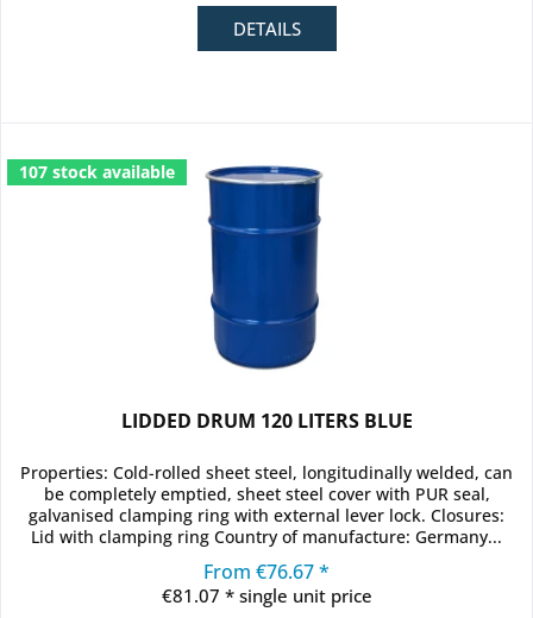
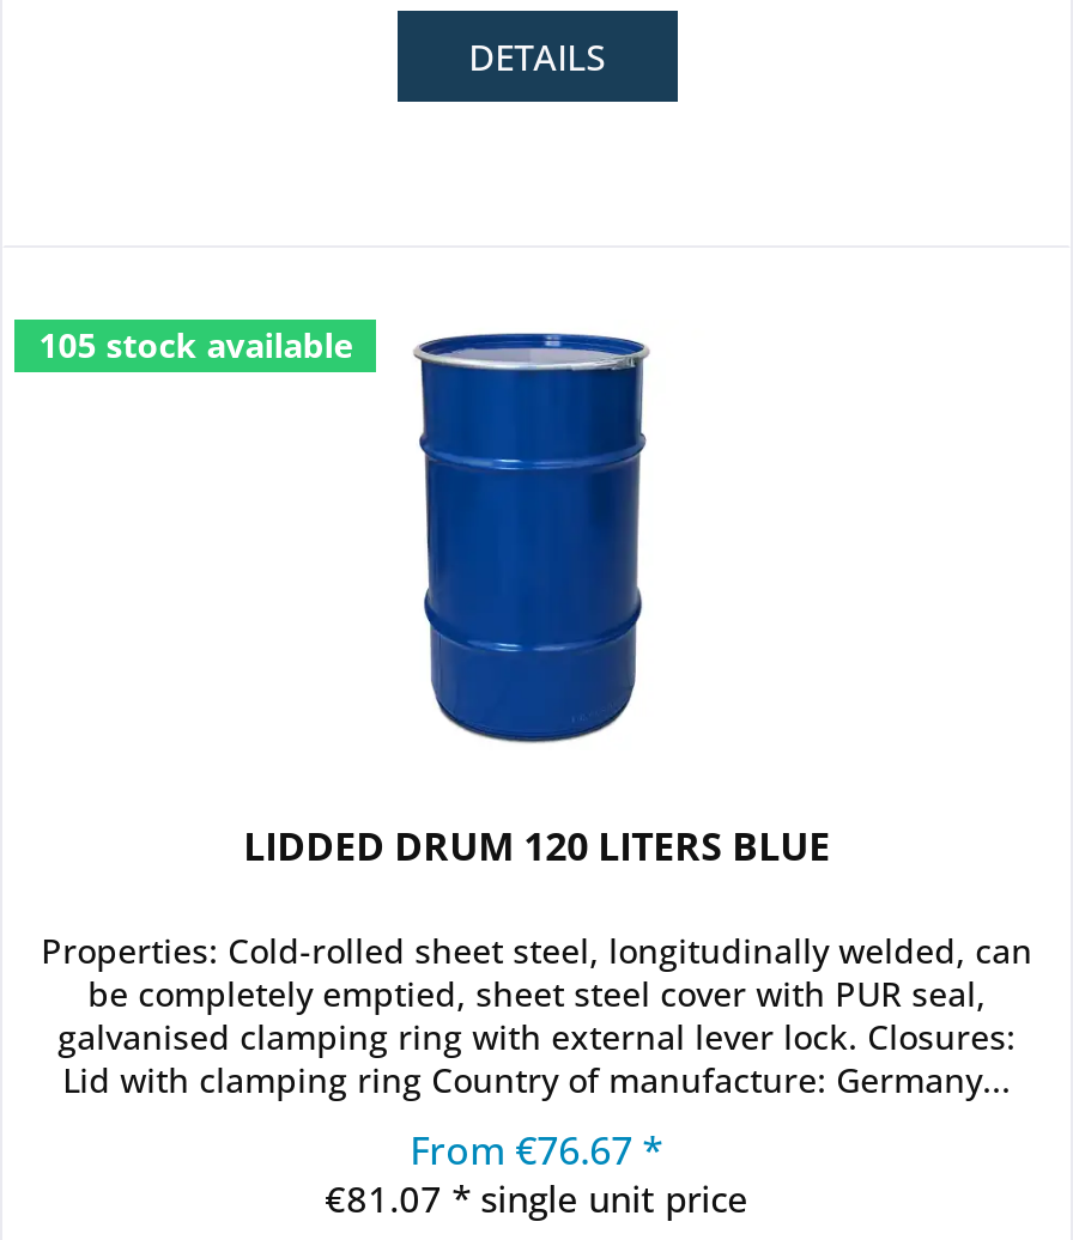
- 107 stock available
+ 105 stock available
